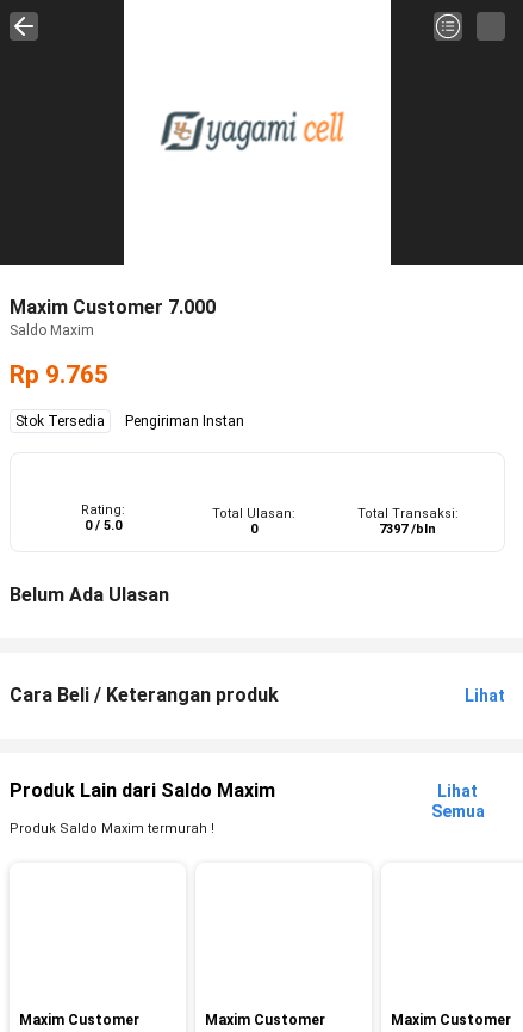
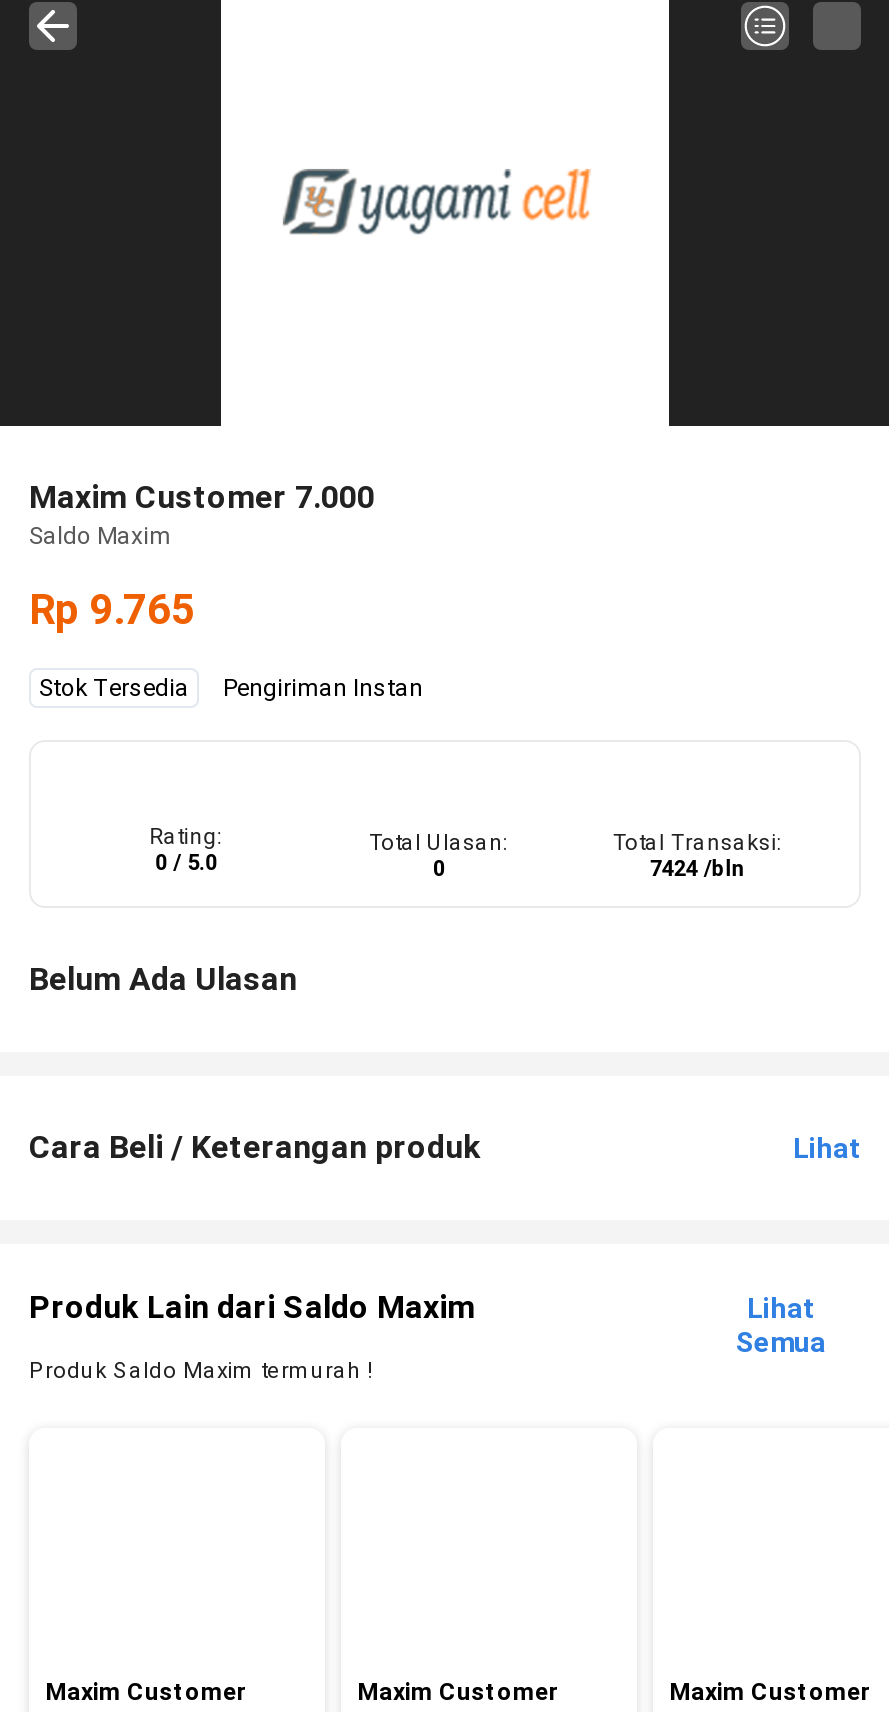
- 7397 /bln
+ 7424 /bln
